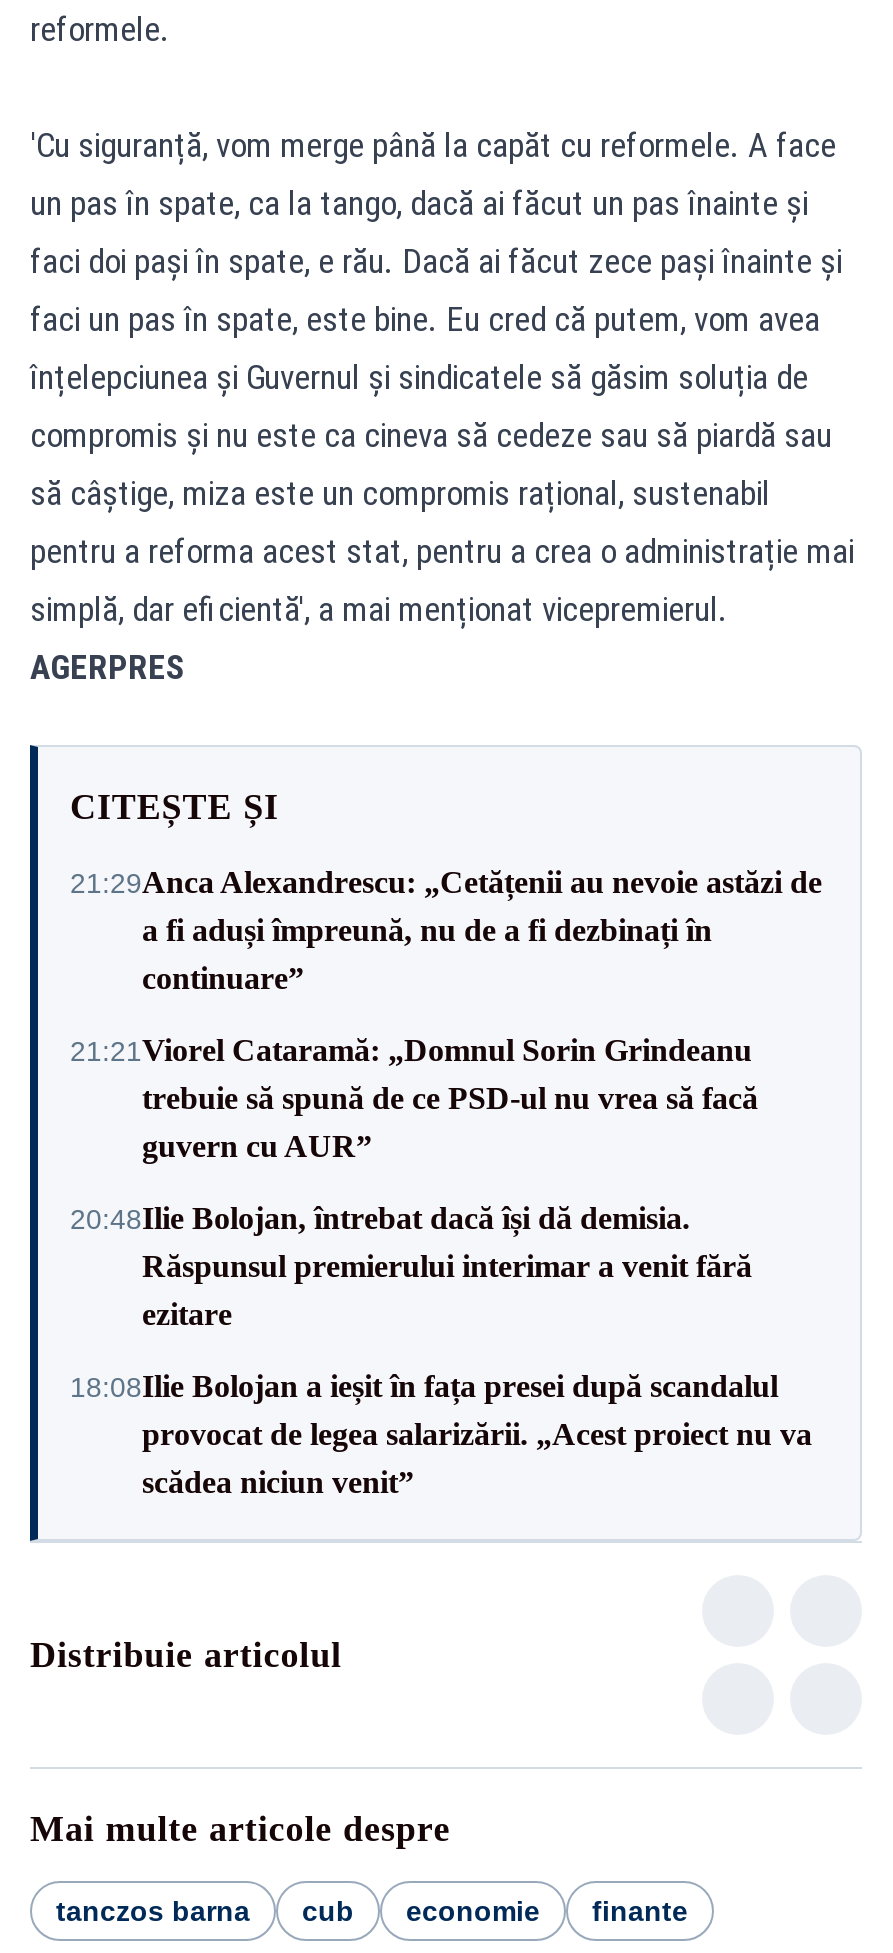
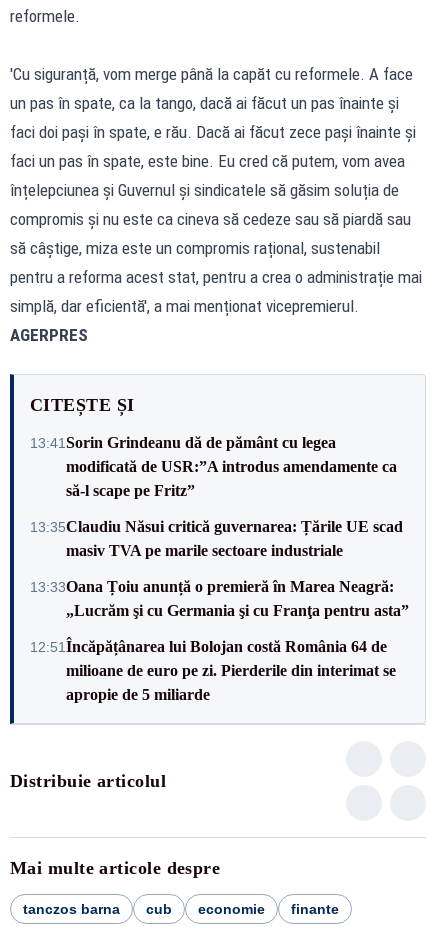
- 21:29Anca Alexandrescu: „Cetățenii au nevoie astăzi de
- a fi aduși împreună, nu de a fi dezbinați în
- continuare”
+ 13:41Sorin Grindeanu dă de pământ cu legea
+ modificată de USR:”A introdus amendamente ca
+ să-l scape pe Fritz”

- 21:21Viorel Cataramă: „Domnul Sorin Grindeanu
- trebuie să spună de ce PSD-ul nu vrea să facă
- guvern cu AUR”
+ 13:35Claudiu Năsui critică guvernarea: Țările UE scad
+ masiv TVA pe marile sectoare industriale

- 20:48Ilie Bolojan, întrebat dacă își dă demisia.
- Răspunsul premierului interimar a venit fără
- ezitare
+ 13:33Oana Țoiu anunță o premieră în Marea Neagră:
+ „Lucrăm şi cu Germania şi cu Franţa pentru asta”

- 18:08Ilie Bolojan a ieșit în fața presei după scandalul
- provocat de legea salarizării. „Acest proiect nu va
- scădea niciun venit”
+ 12:51Încăpățânarea lui Bolojan costă România 64 de
+ milioane de euro pe zi. Pierderile din interimat se
+ apropie de 5 miliarde
